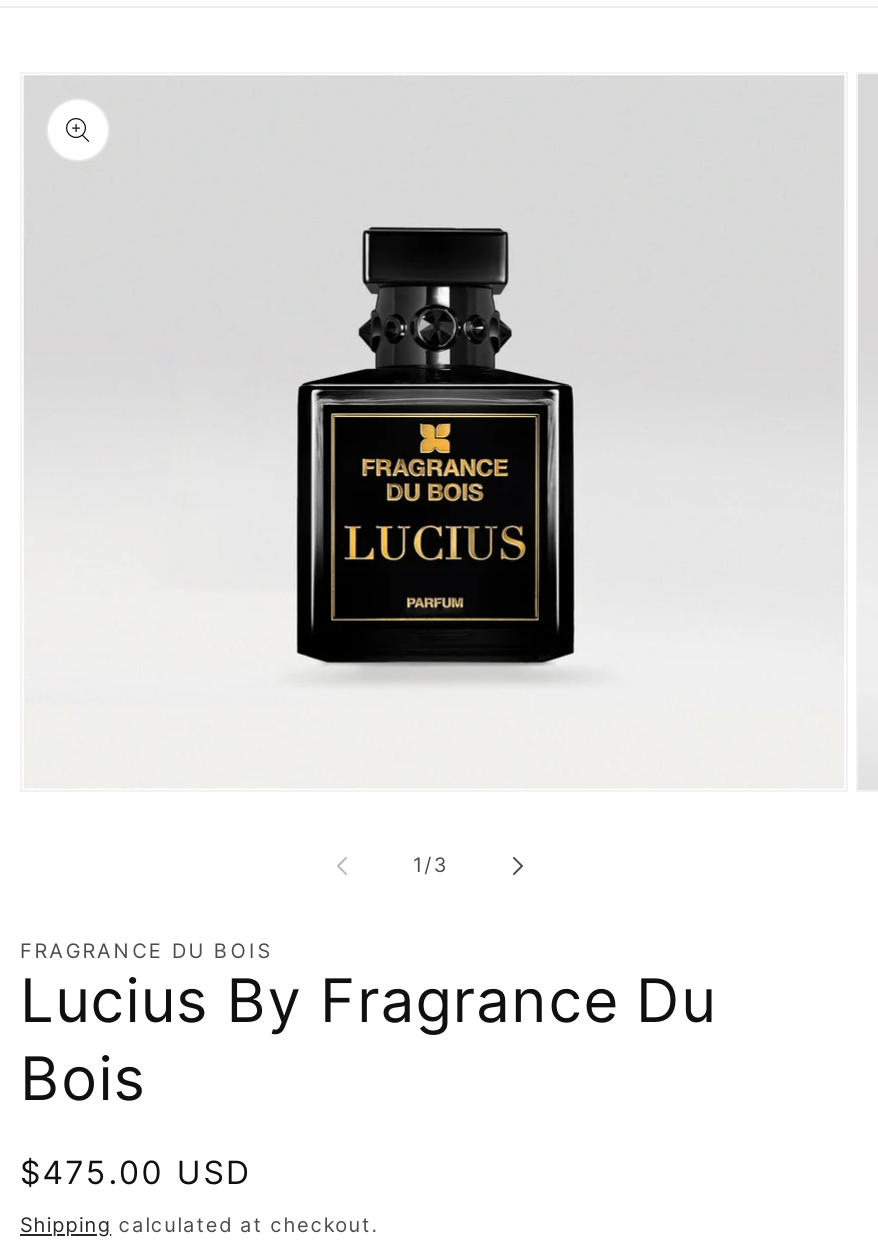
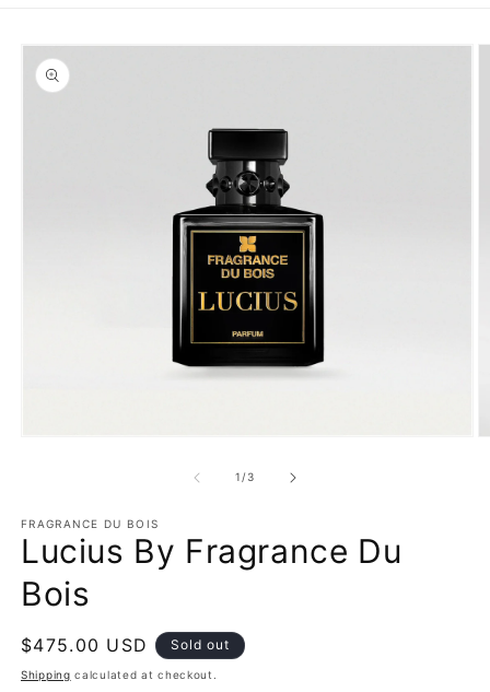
+ Sold out
